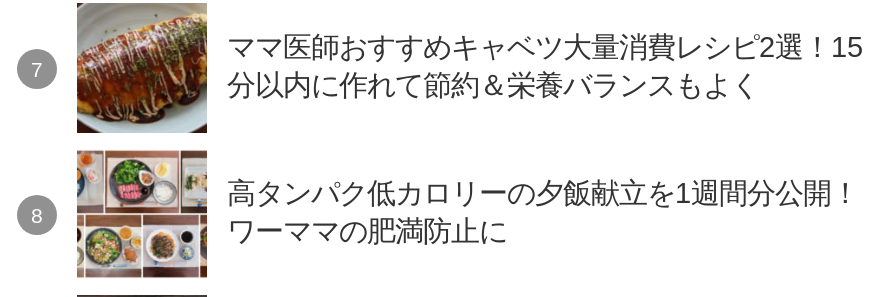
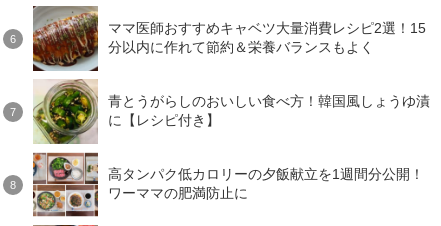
+ [image]
+ 青とうがらしのおいしい食べ方！韓国風しょうゆ漬
+ に【レシピ付き】
